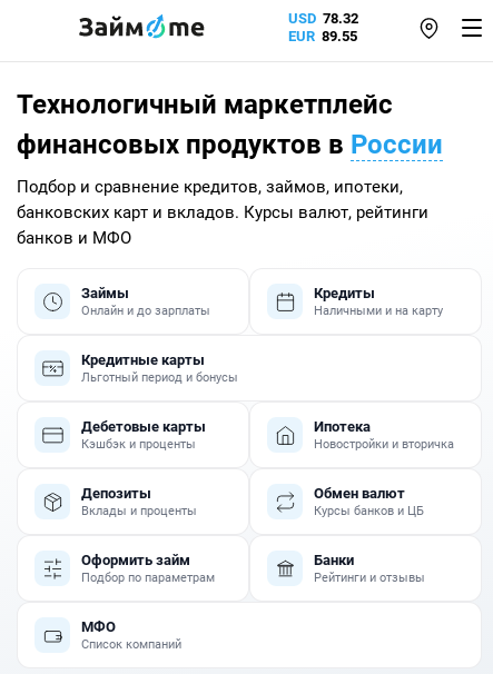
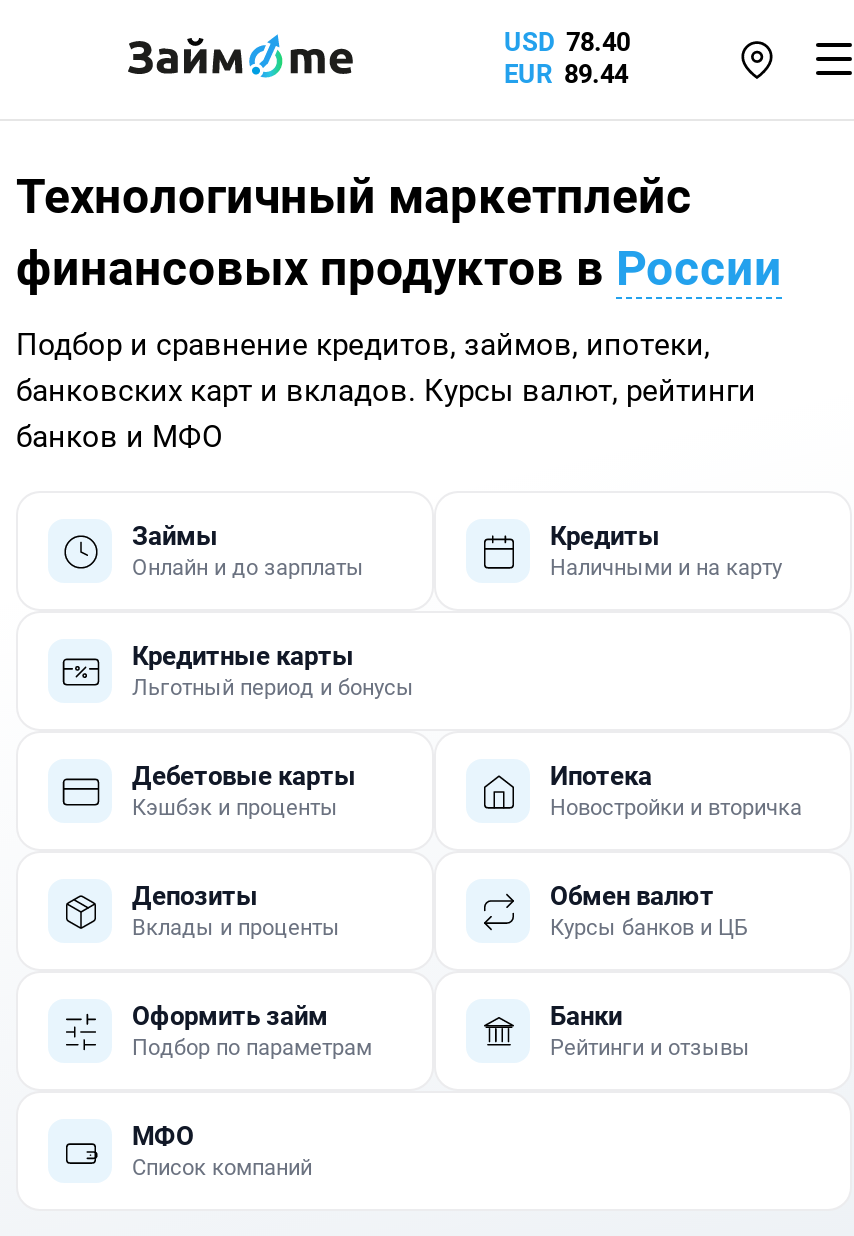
- USD 78.32
+ USD 78.40

- EUR 89.55
+ EUR 89.44
